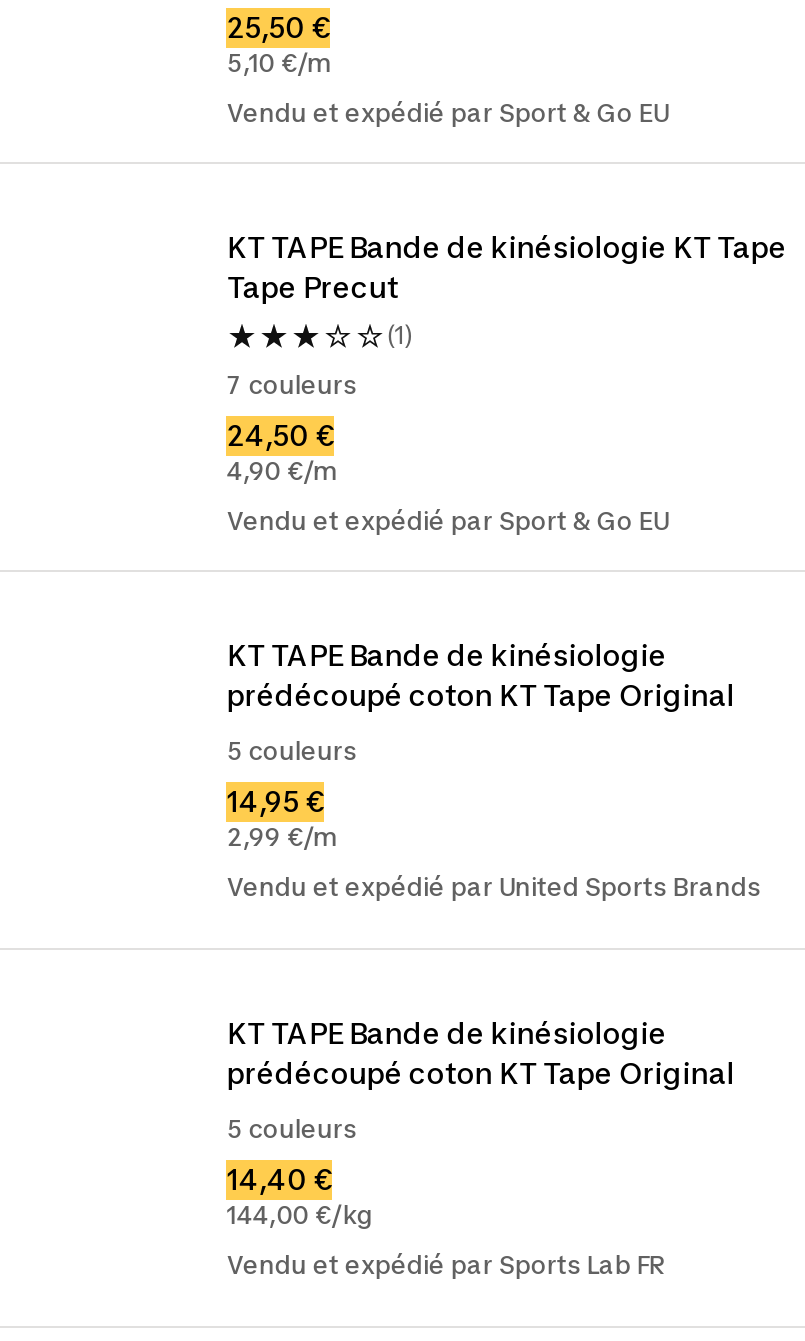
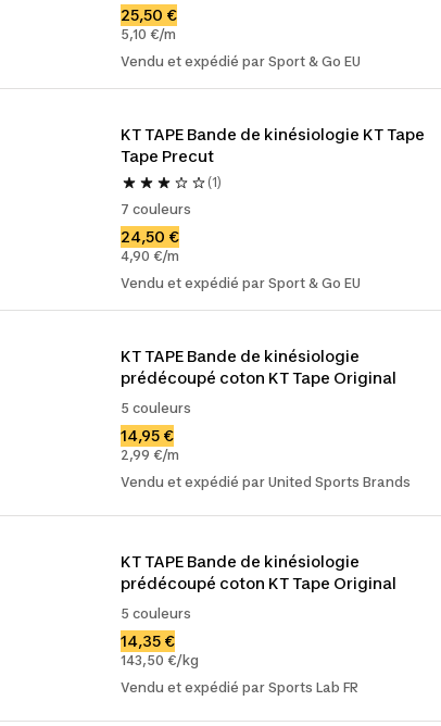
- 14,40 €
+ 14,35 €

- 144,00 €/kg
+ 143,50 €/kg
